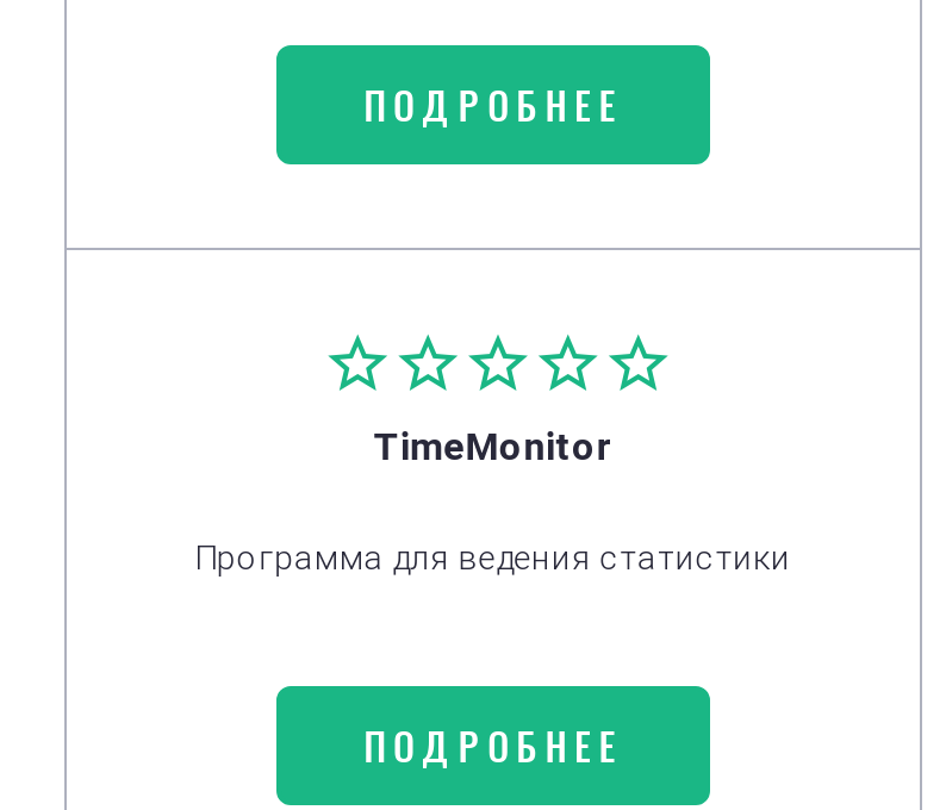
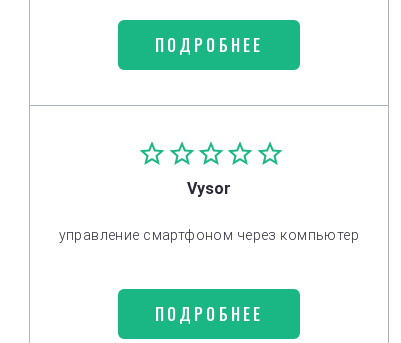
- TimeMonitor
+ Vysor

- Программа для ведения статистики
+ управление смартфоном через компьютер
